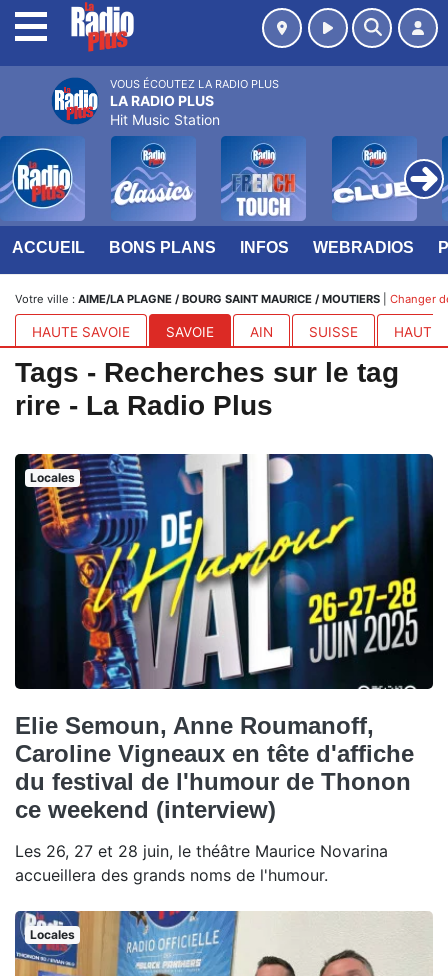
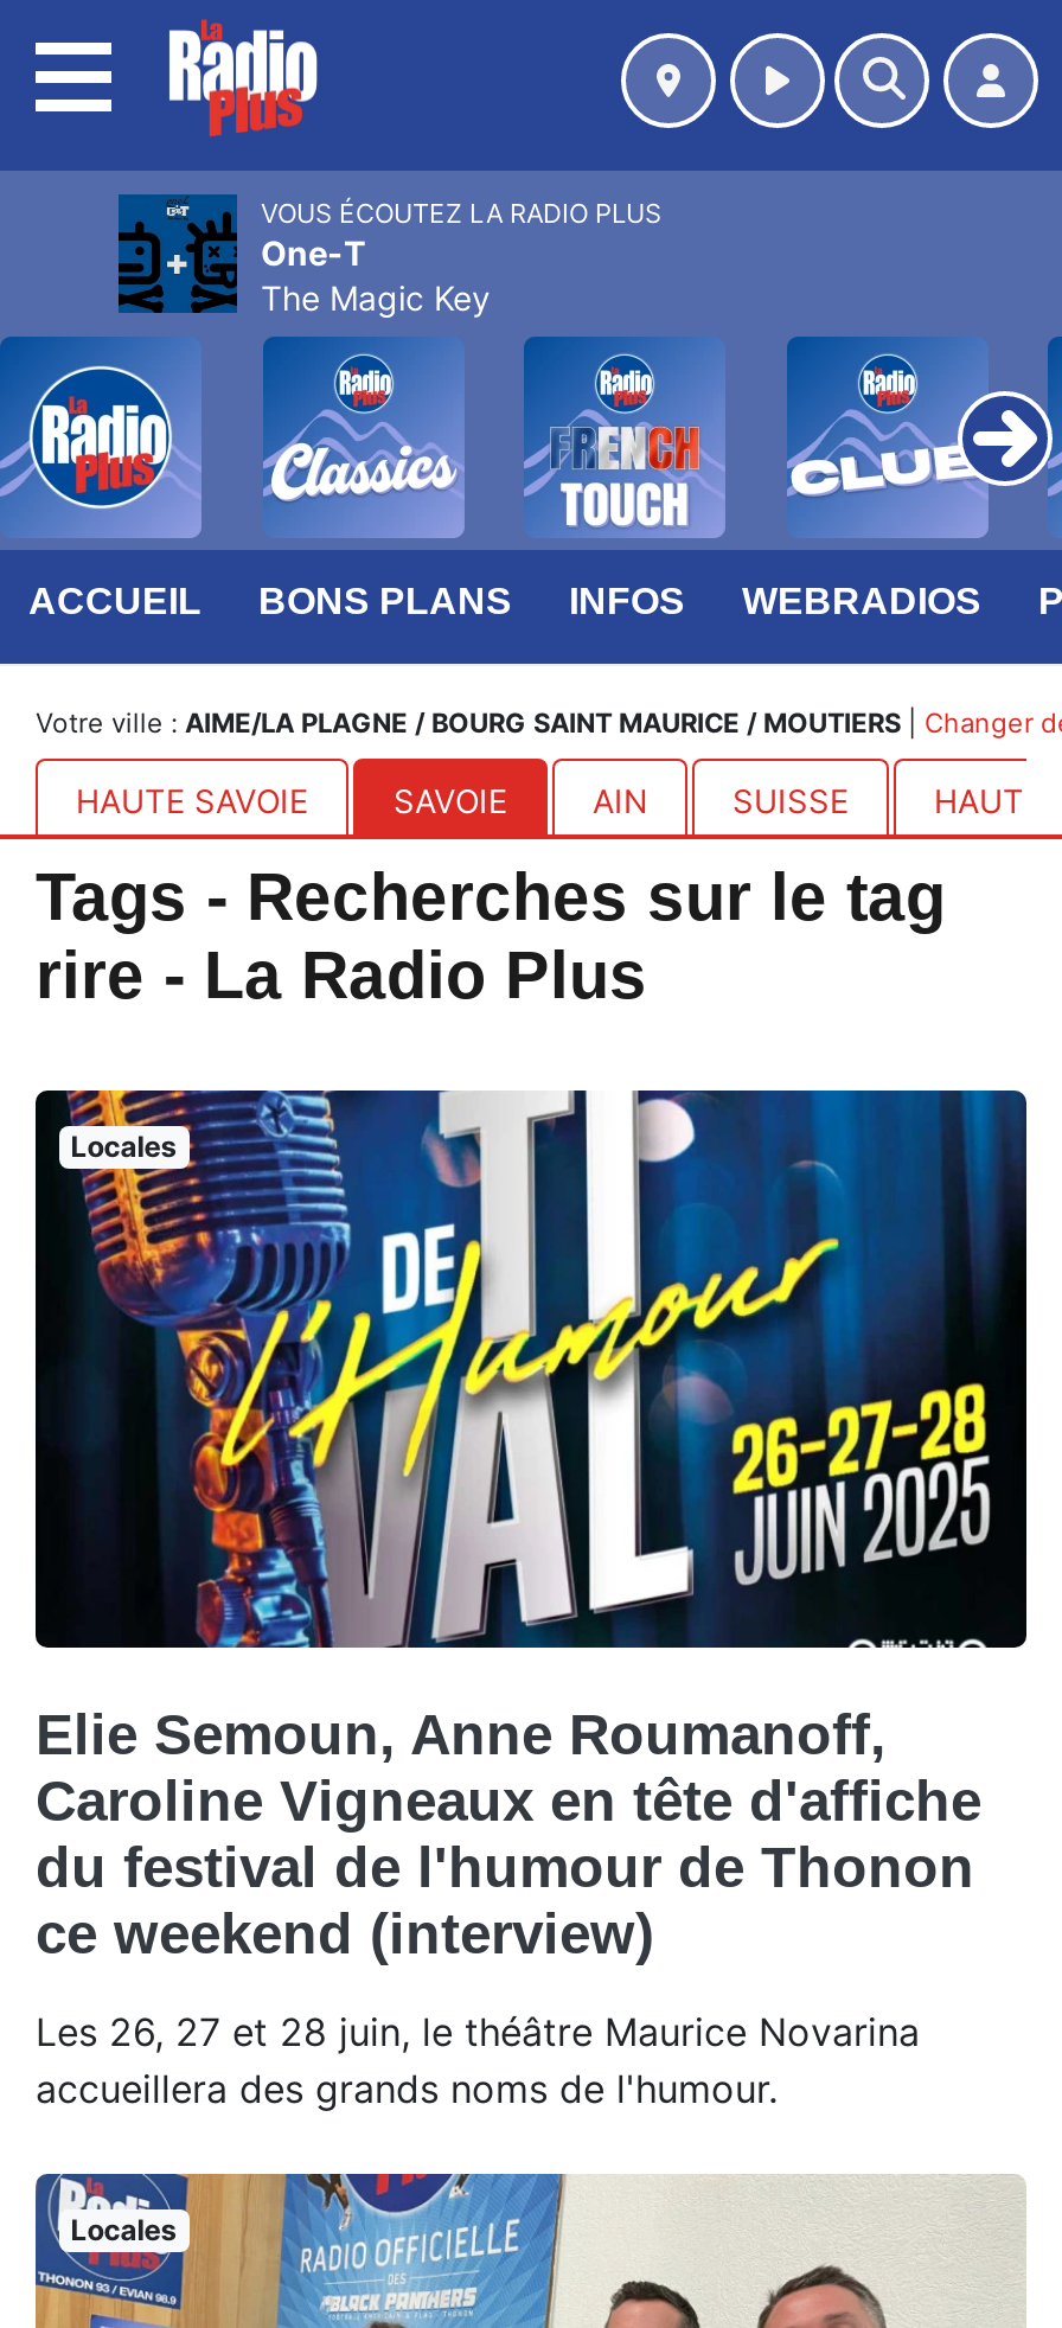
- [image]
- LA RADIO PLUS
- Hit Music Station
+ [image]
+ One-T
+ The Magic Key
